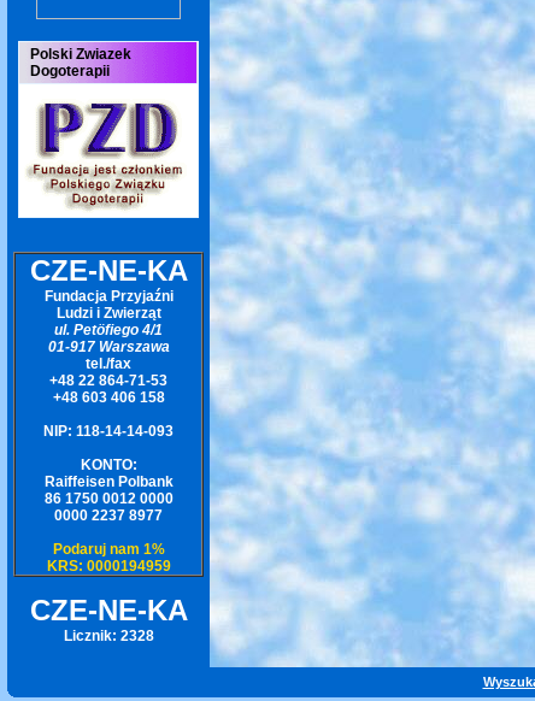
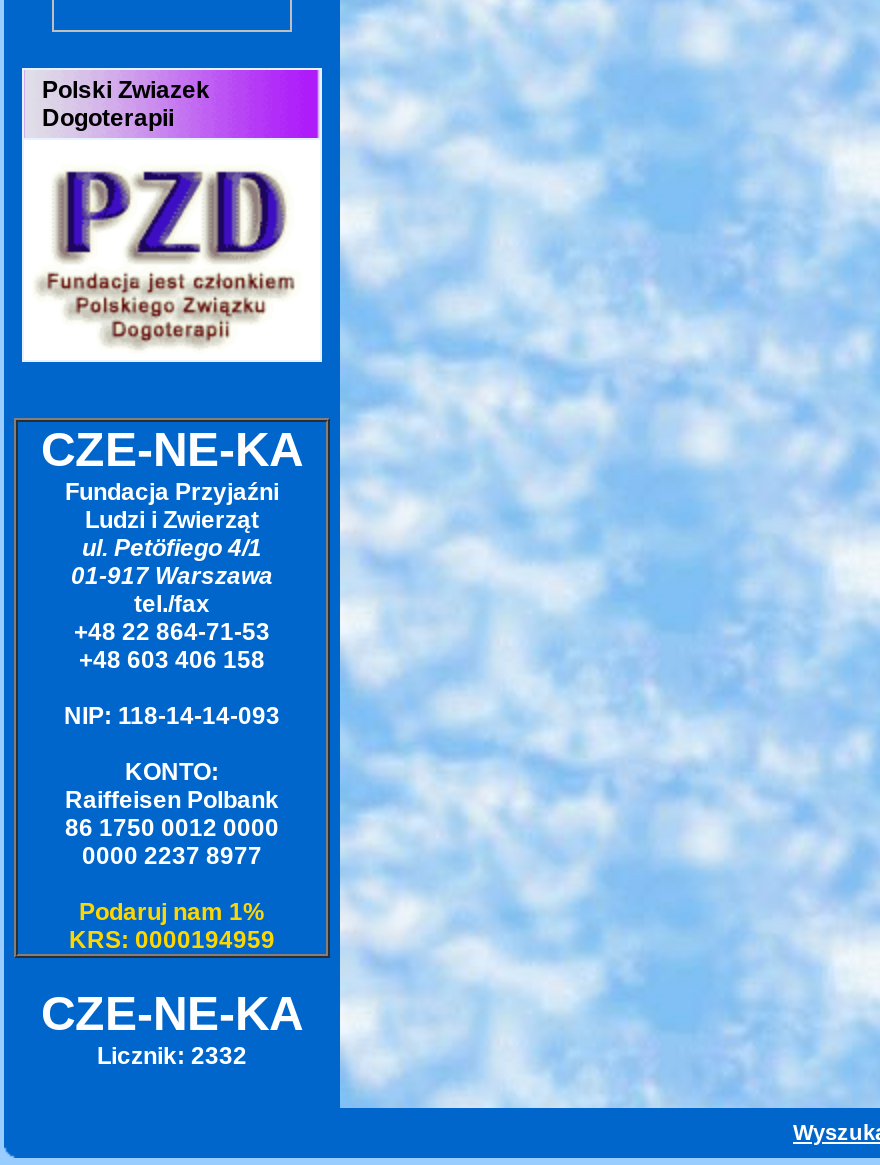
- Licznik: 2328
+ Licznik: 2332
